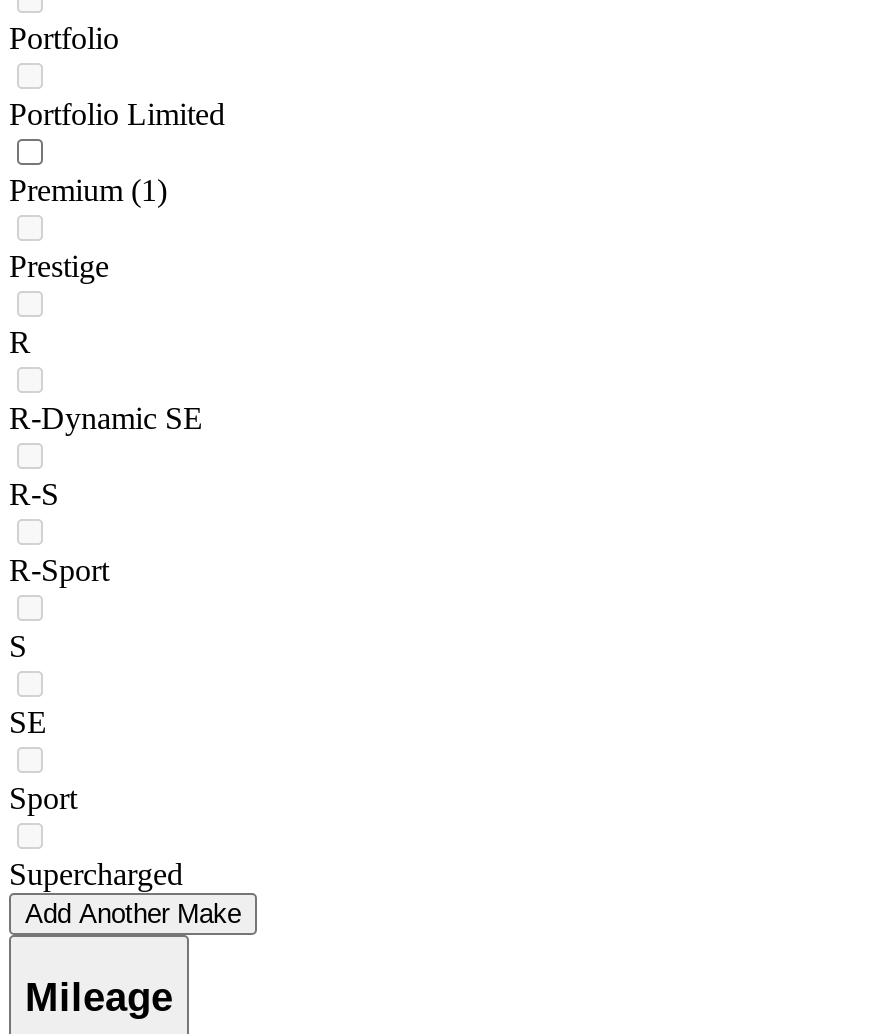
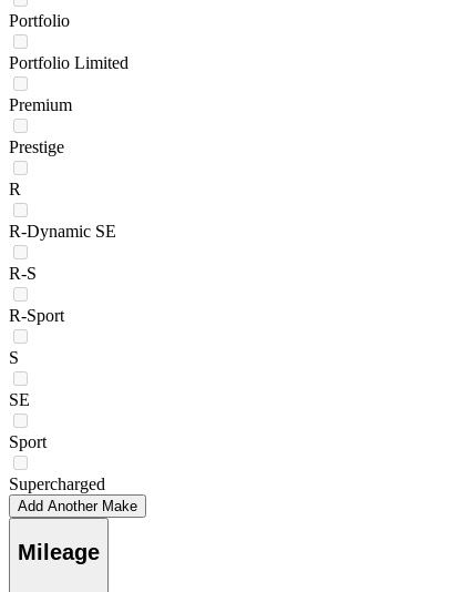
- Premium (1)
+ Premium
